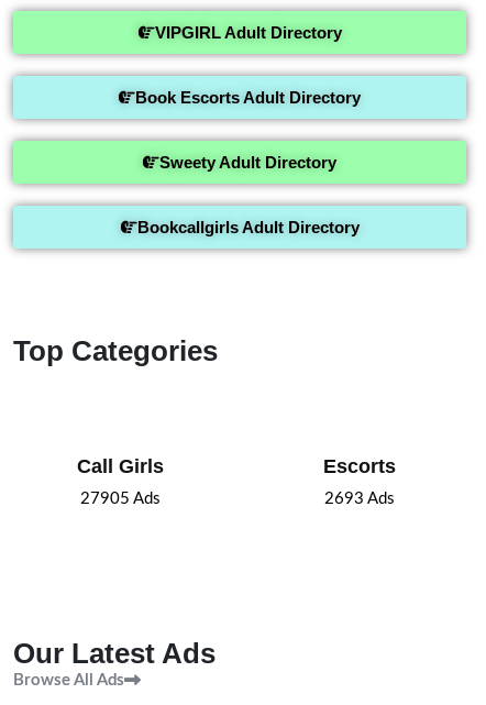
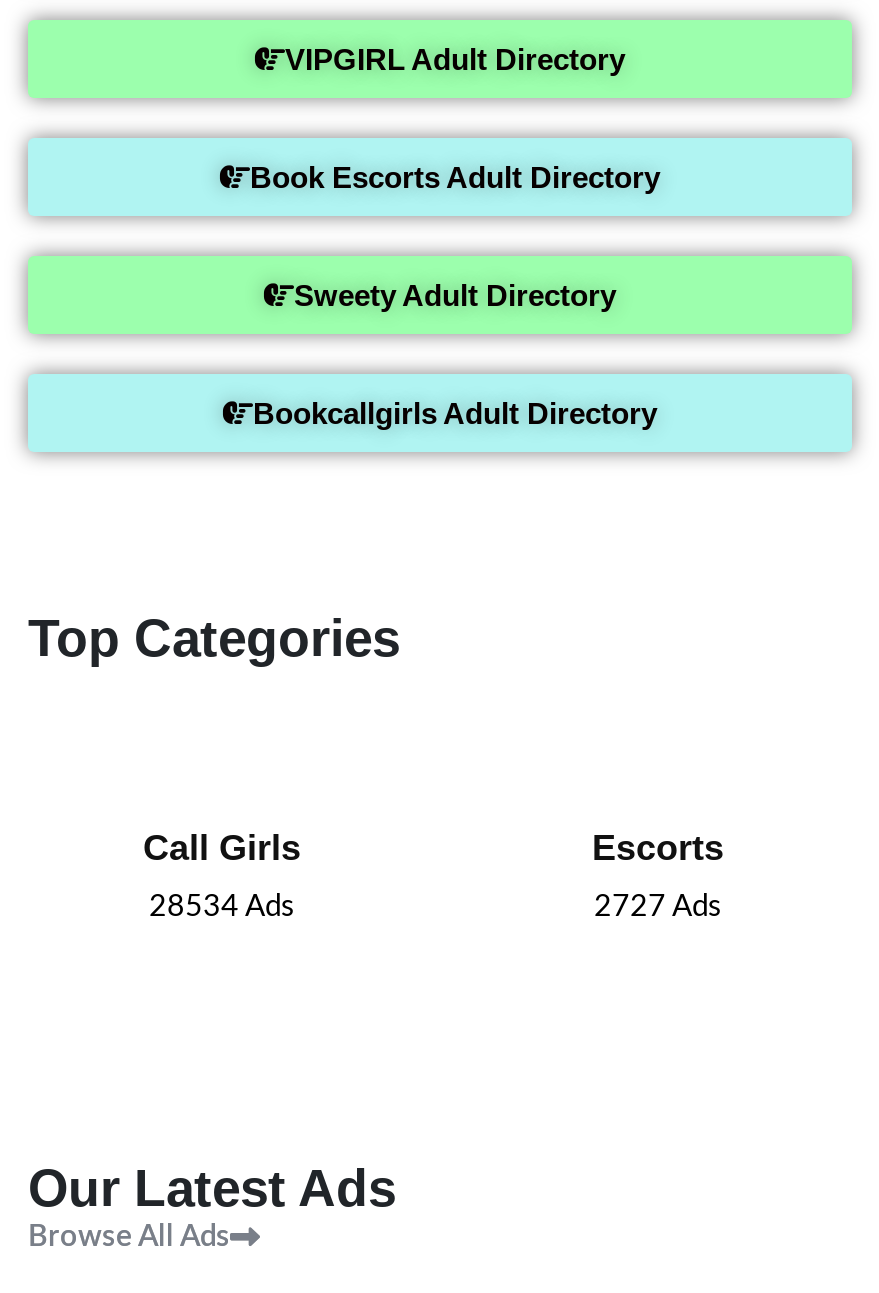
- 27905 Ads
+ 28534 Ads

- 2693 Ads
+ 2727 Ads
